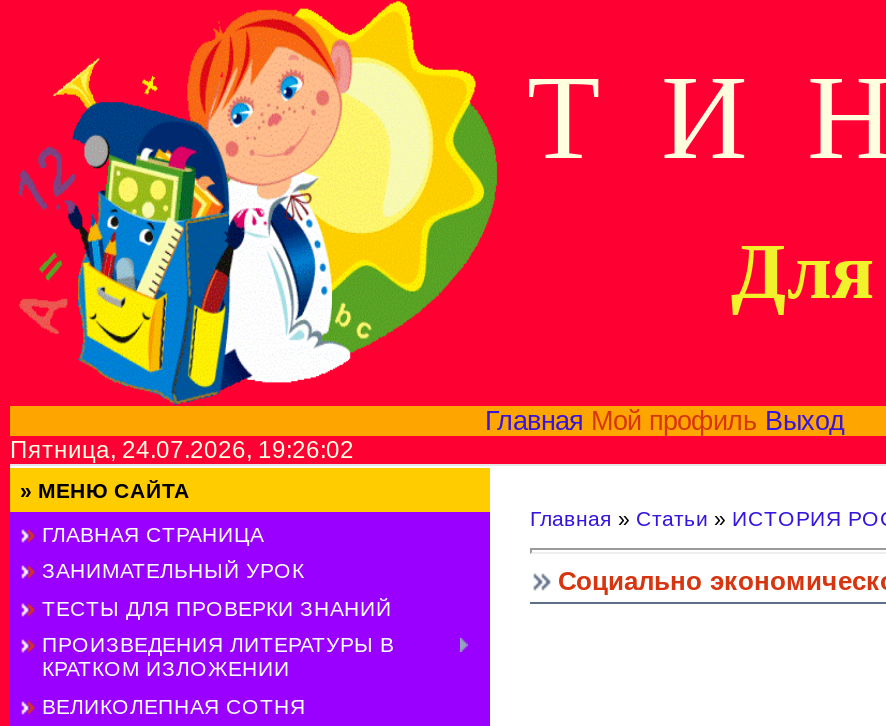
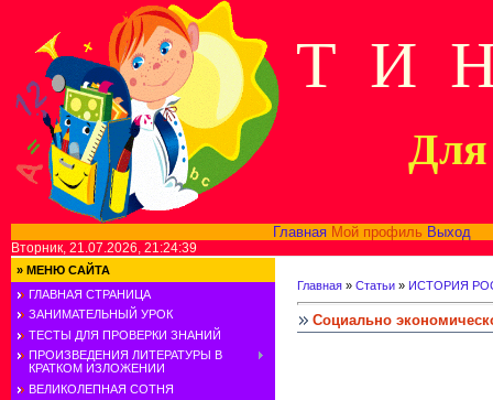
- Пятница, 24.07.2026, 19:26:02
+ Вторник, 21.07.2026, 21:24:39
